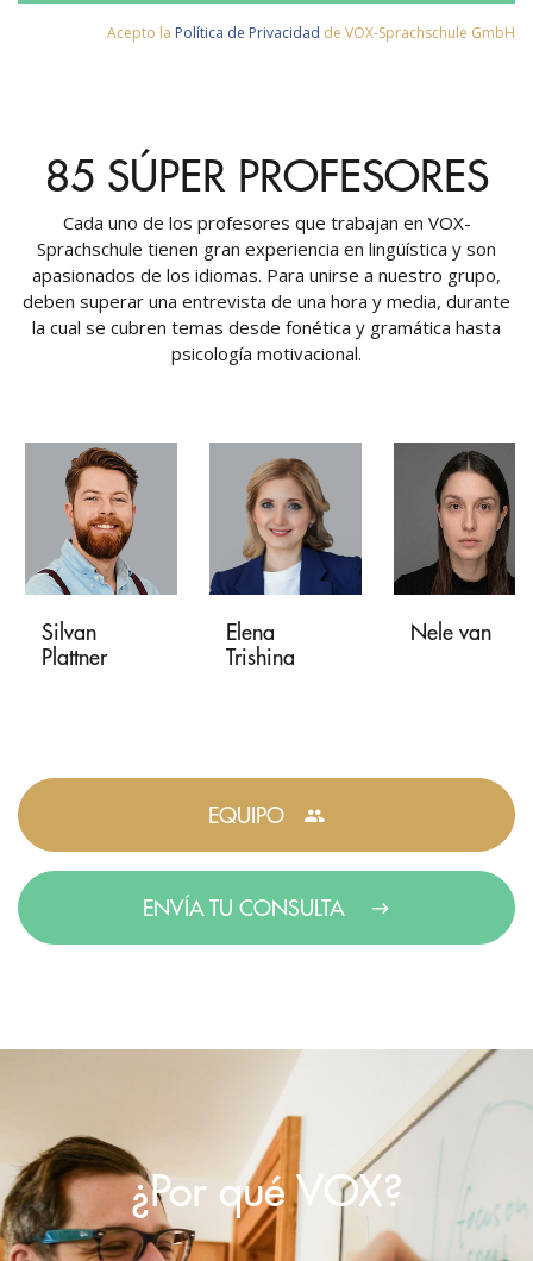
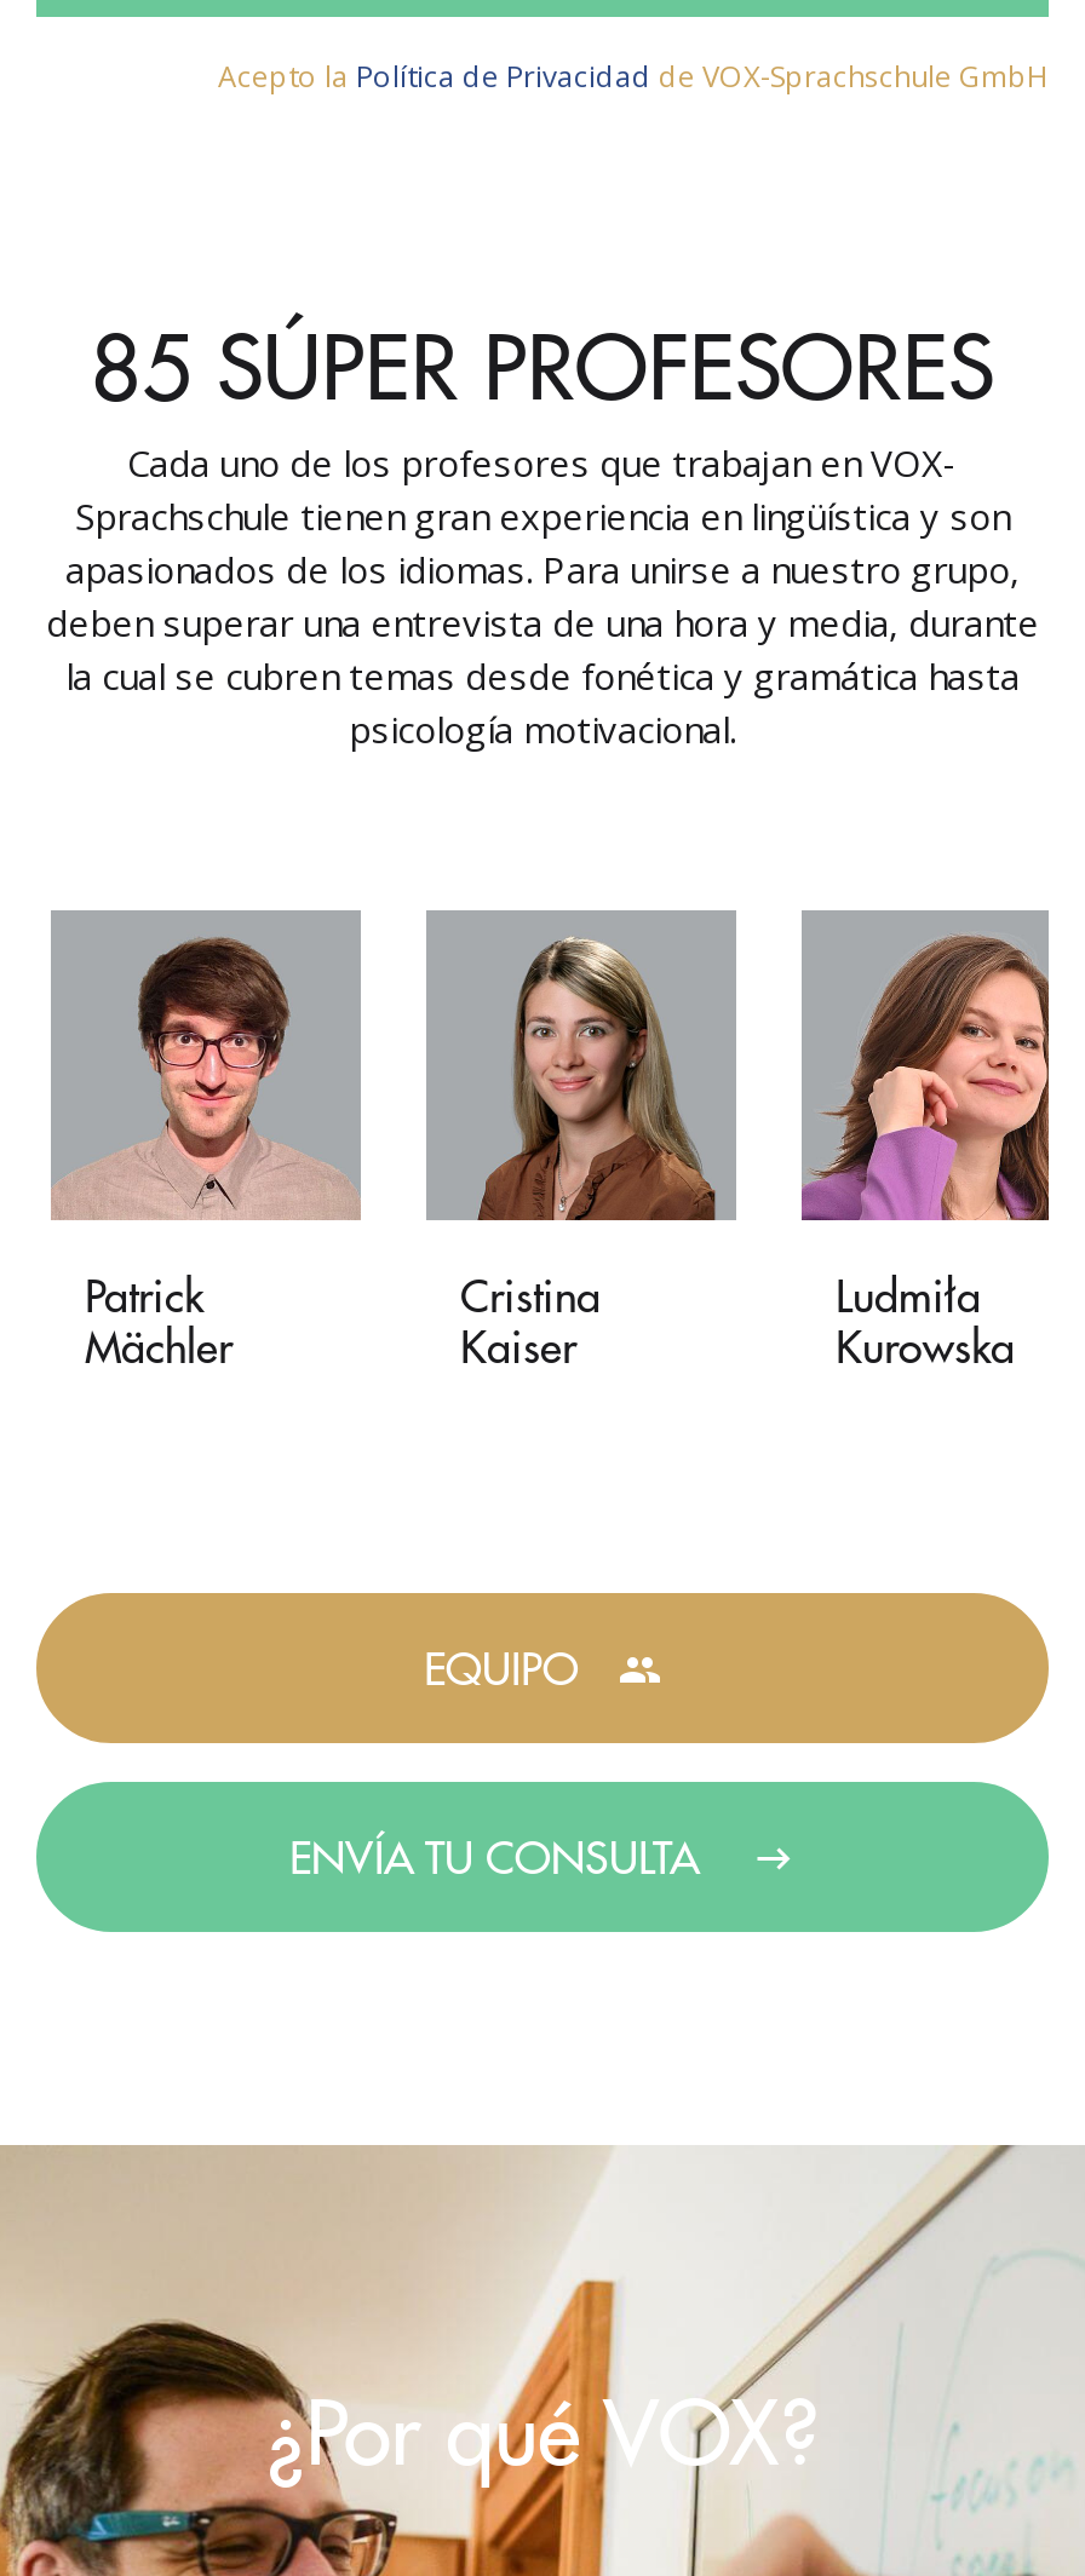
- [image]
- Silvan
- Plattner
+ [image]
+ Patrick
+ Mächler

- [image]
- Nele van
+ [image]
+ Ludmiła
+ Kurowska

- [image]
- Elena
- Trishina
+ [image]
+ Cristina
+ Kaiser
